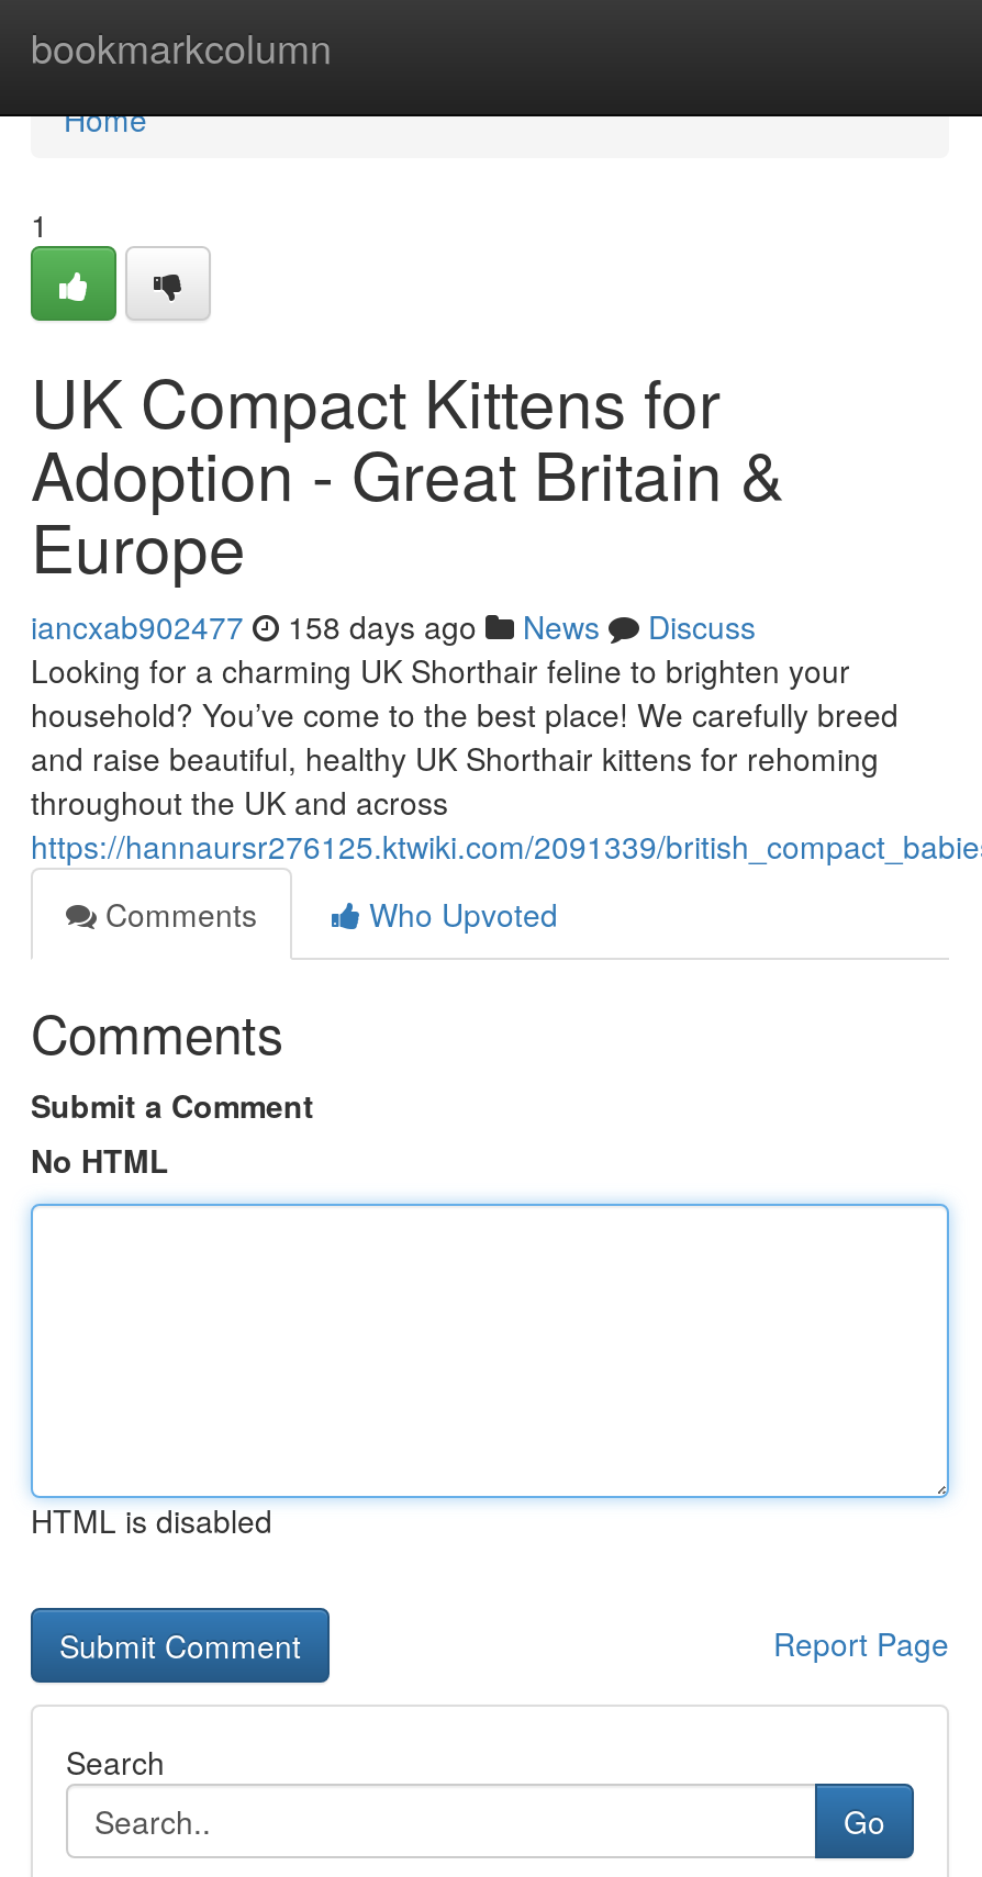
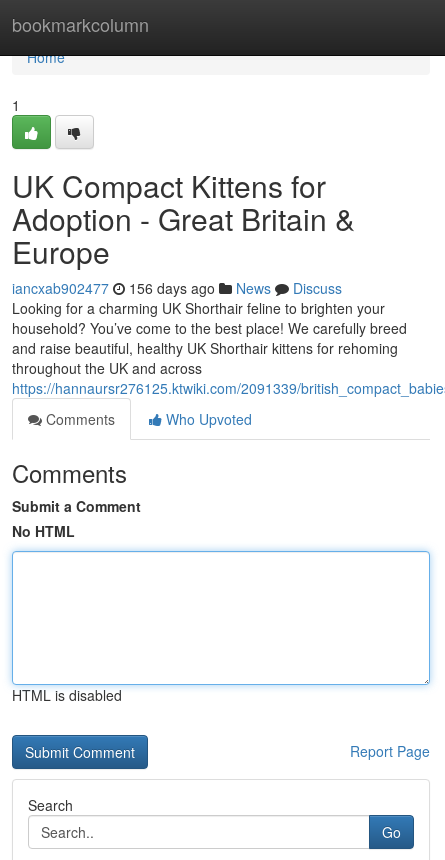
- iancxab902477 158 days ago News Discuss
+ iancxab902477 156 days ago News Discuss
